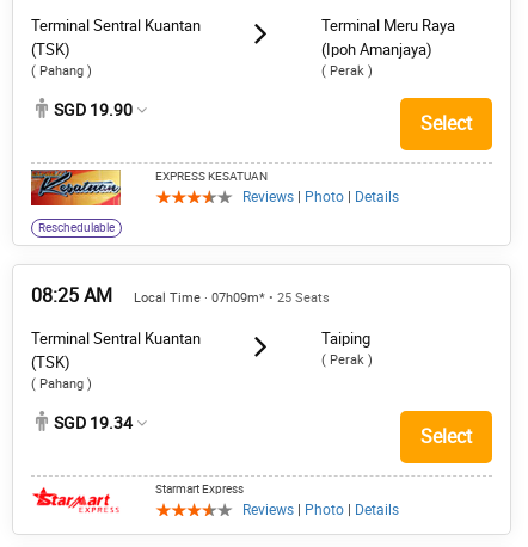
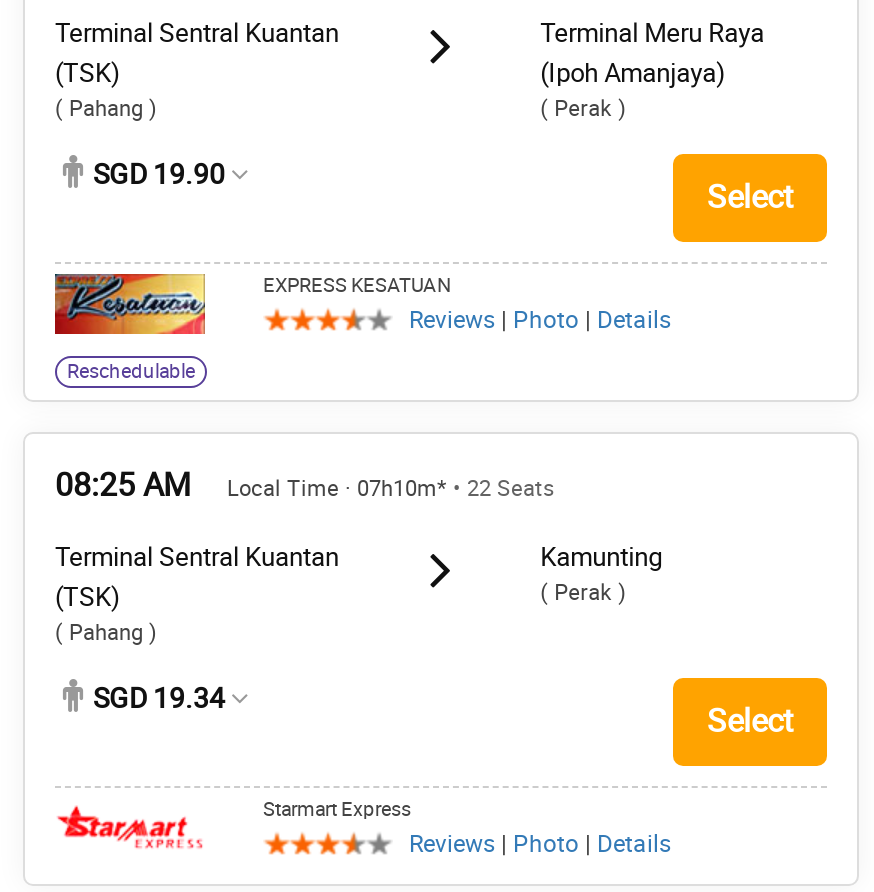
- Local Time · 07h09m* • 25 Seats
+ Local Time · 07h10m* • 22 Seats

- Taiping
+ Kamunting
